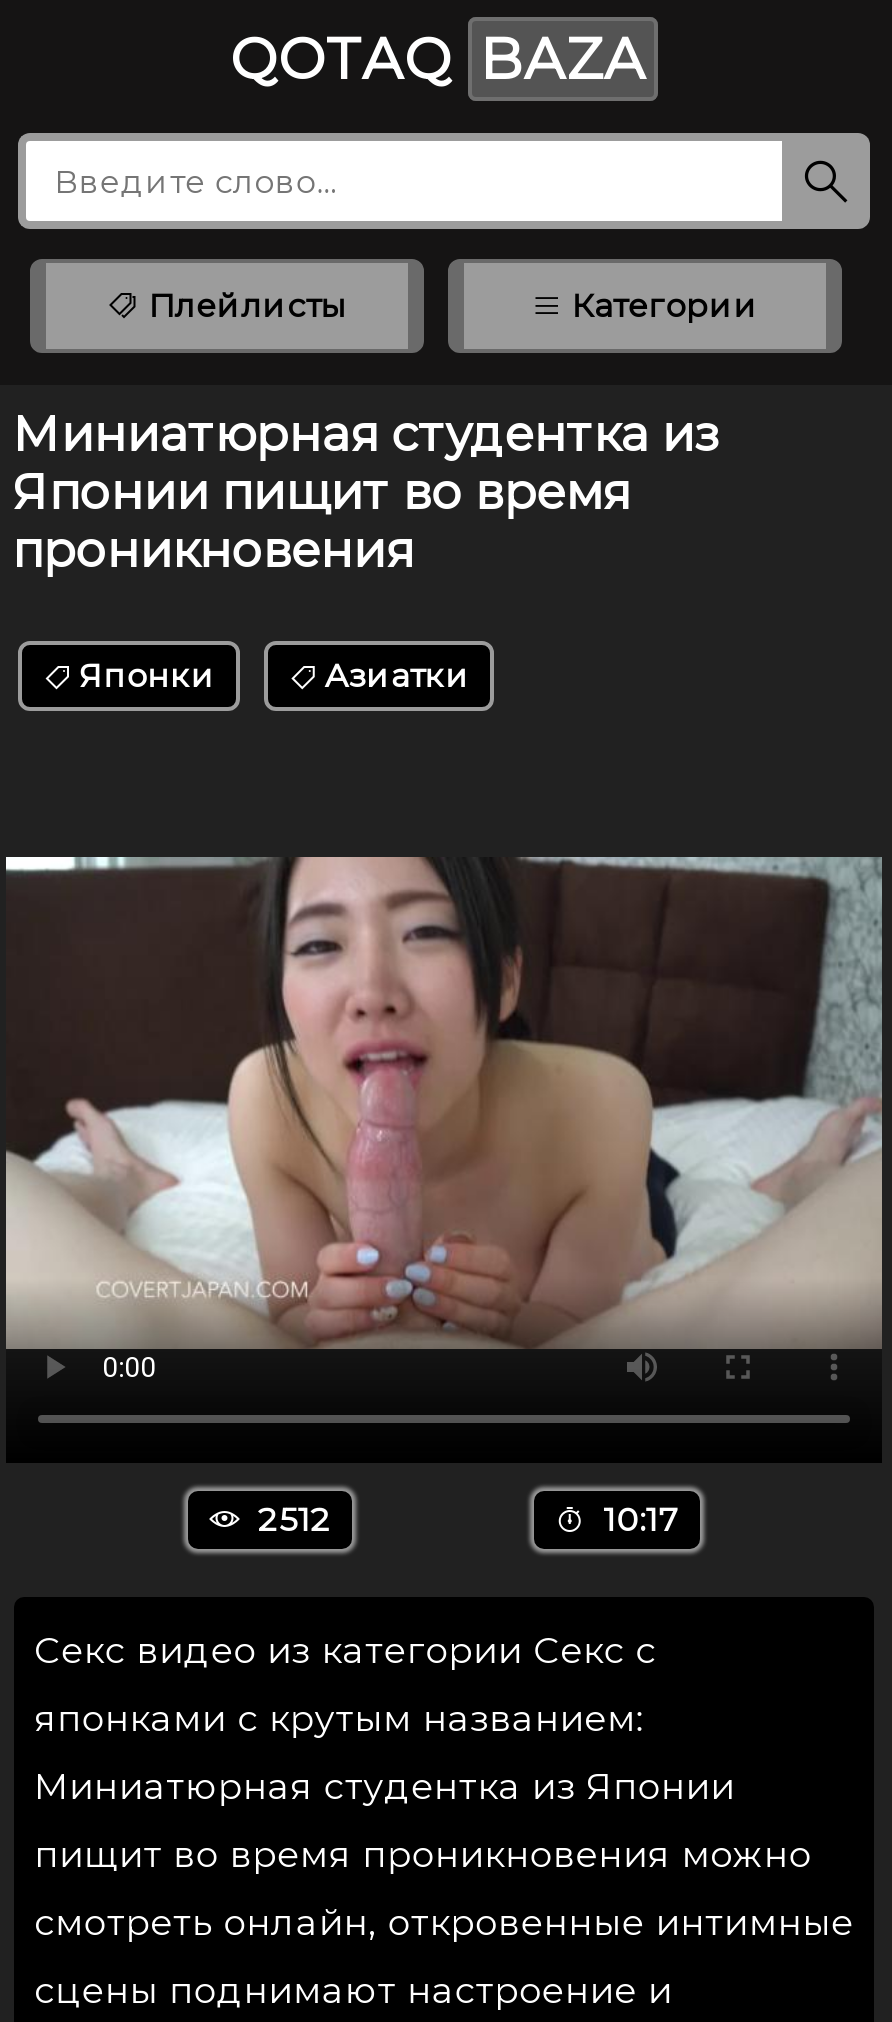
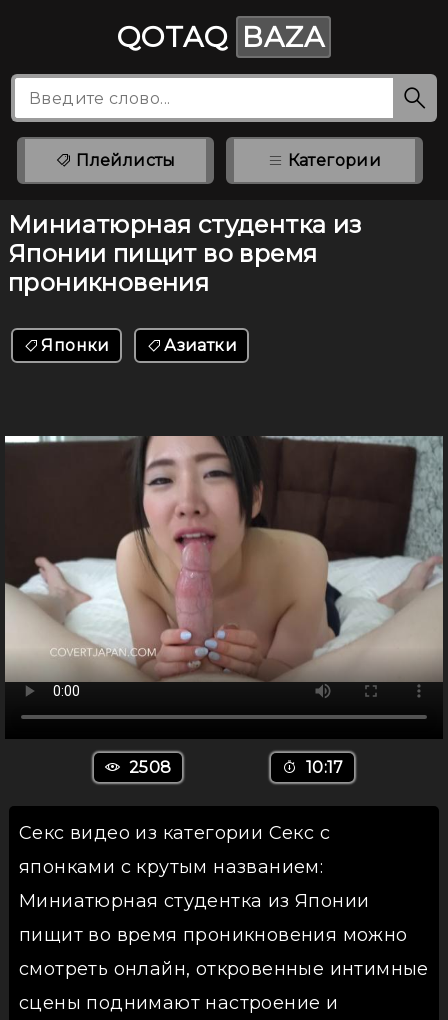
- 2512
+ 2508
